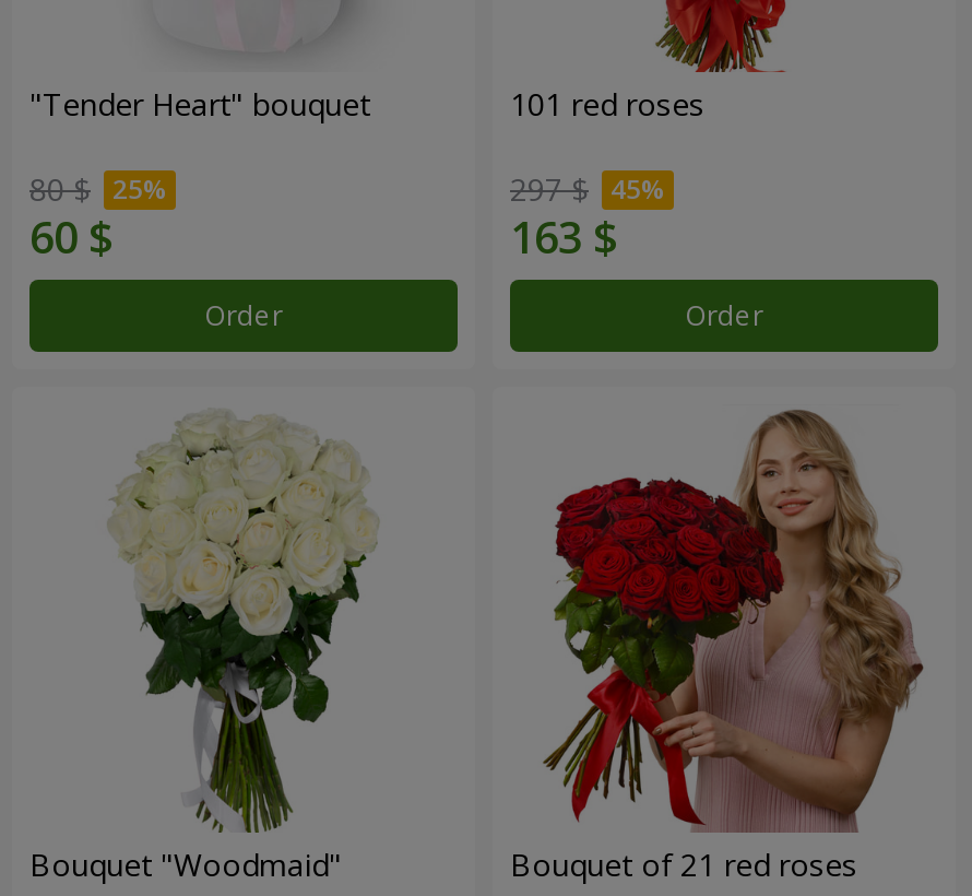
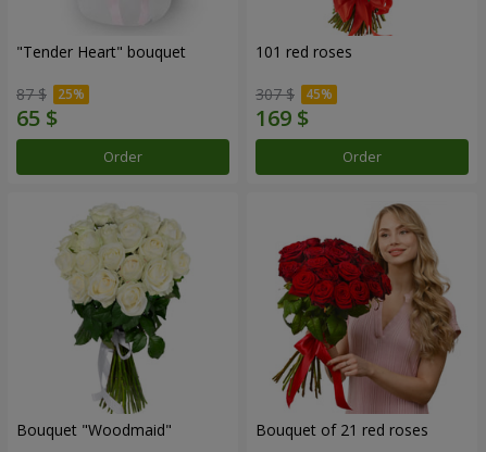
- 80 $
+ 87 $

- 297 $
+ 307 $
